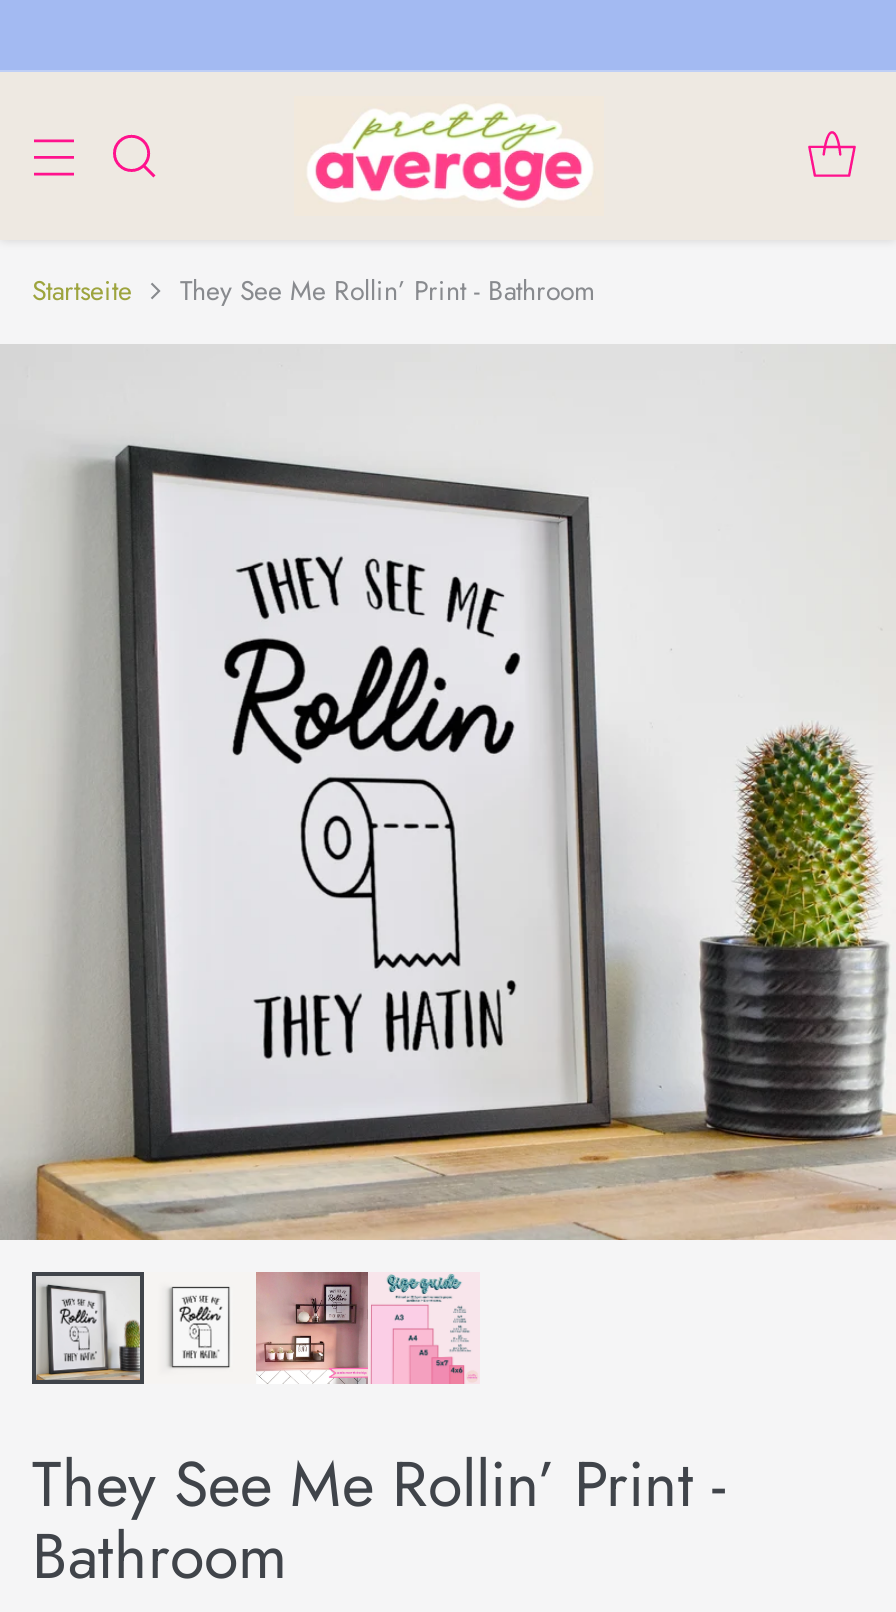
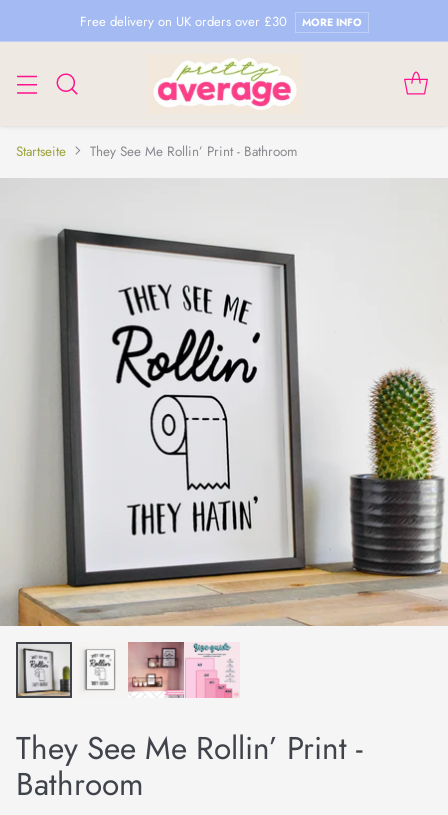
+ Free delivery on UK orders over £30
+ MORE INFO
